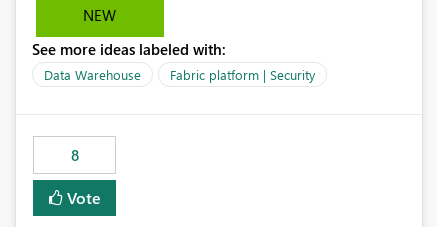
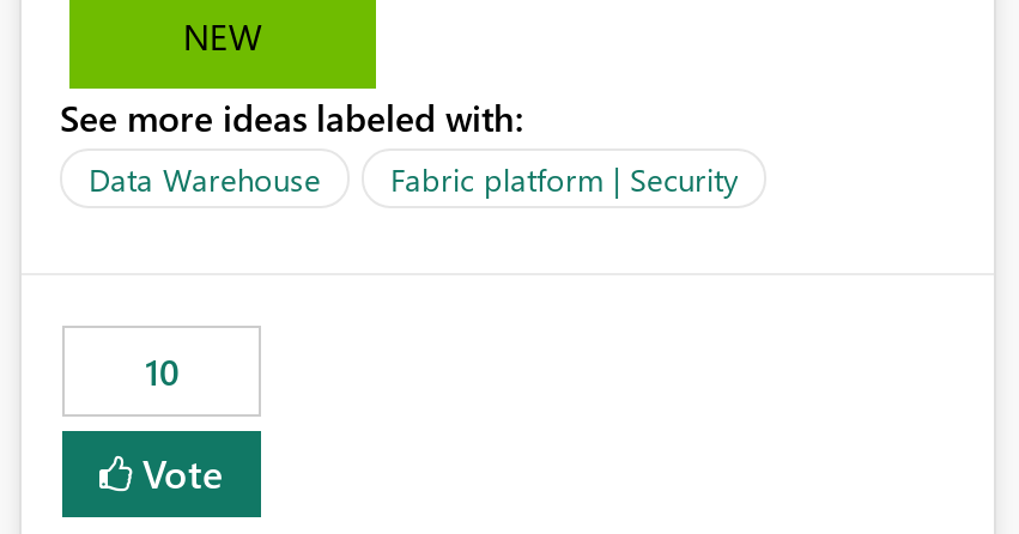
- 8
+ 10
